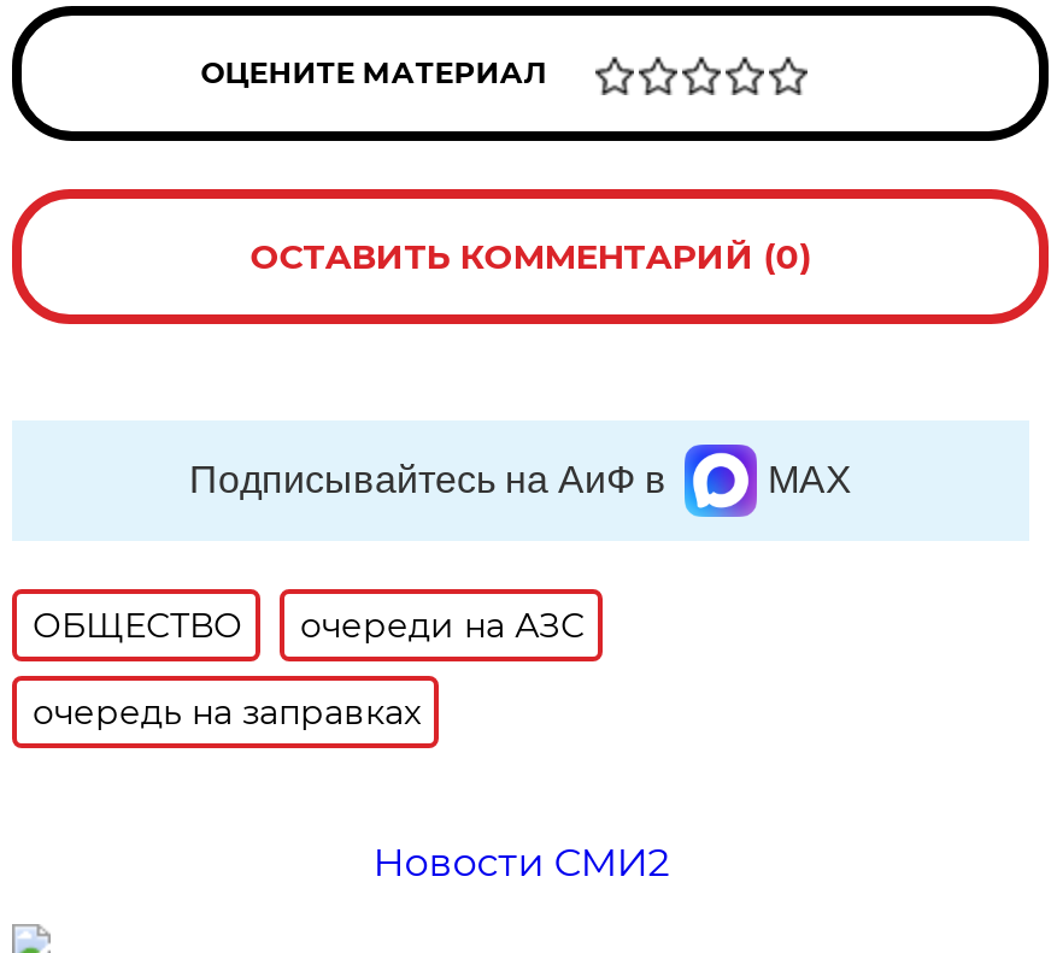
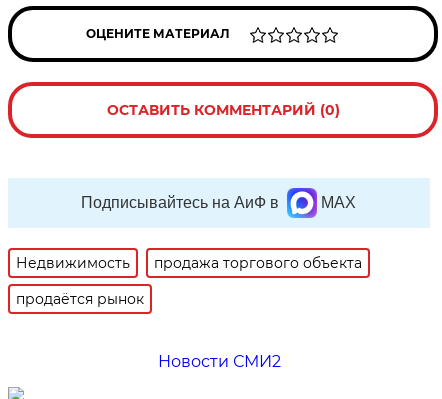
- ОБЩЕСТВО
- очереди на АЗС
+ Недвижимость
+ продажа торгового объекта

- очередь на заправках
+ продаётся рынок
